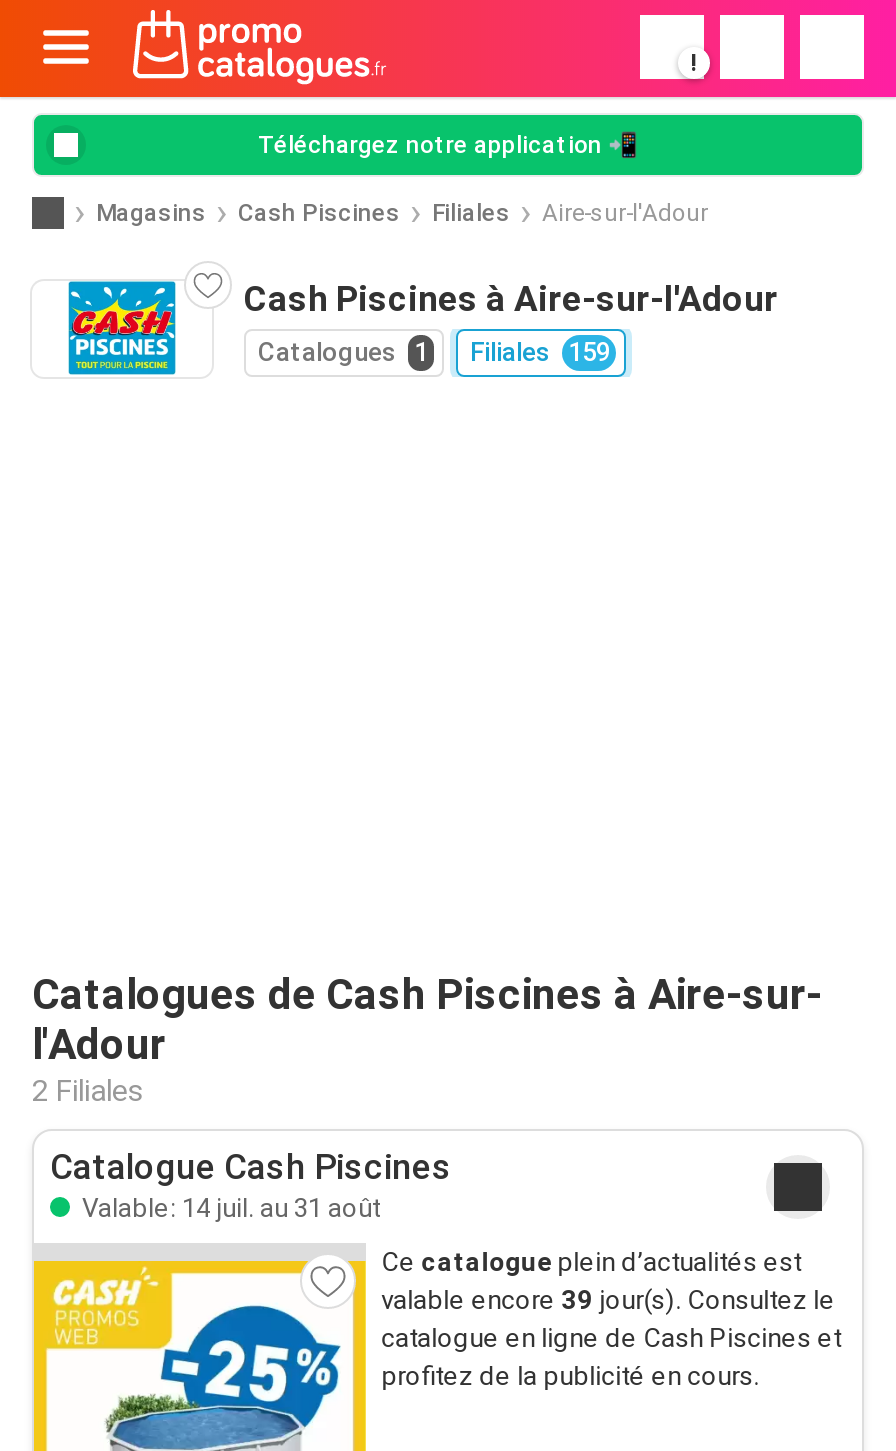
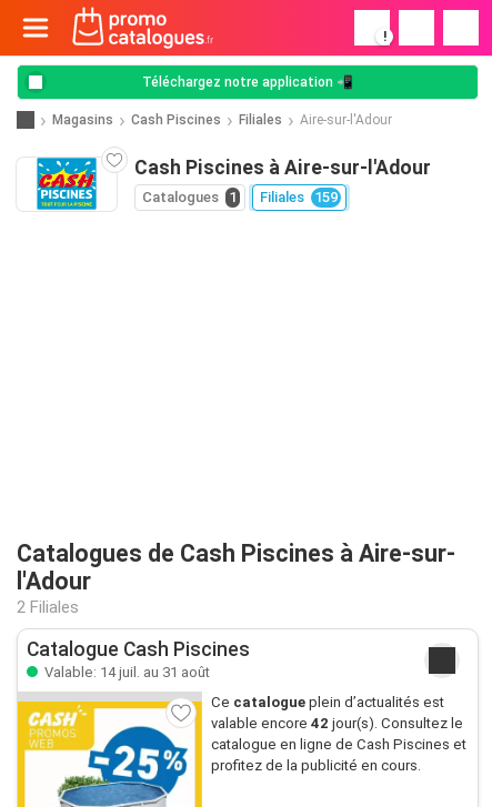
- valable encore 39 jour(s). Consultez le
+ valable encore 42 jour(s). Consultez le
